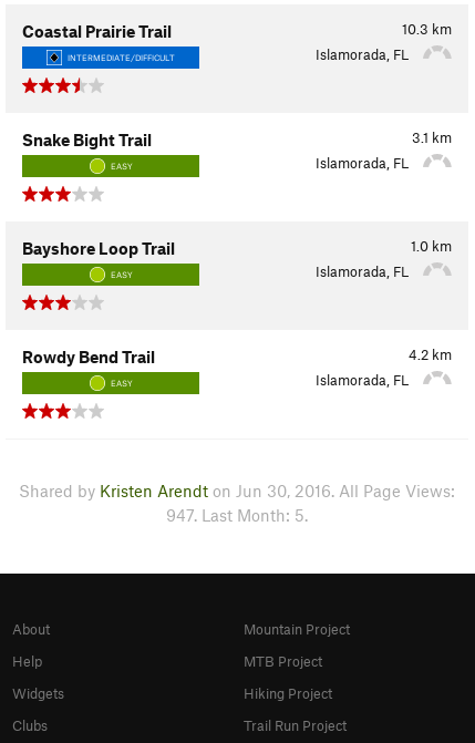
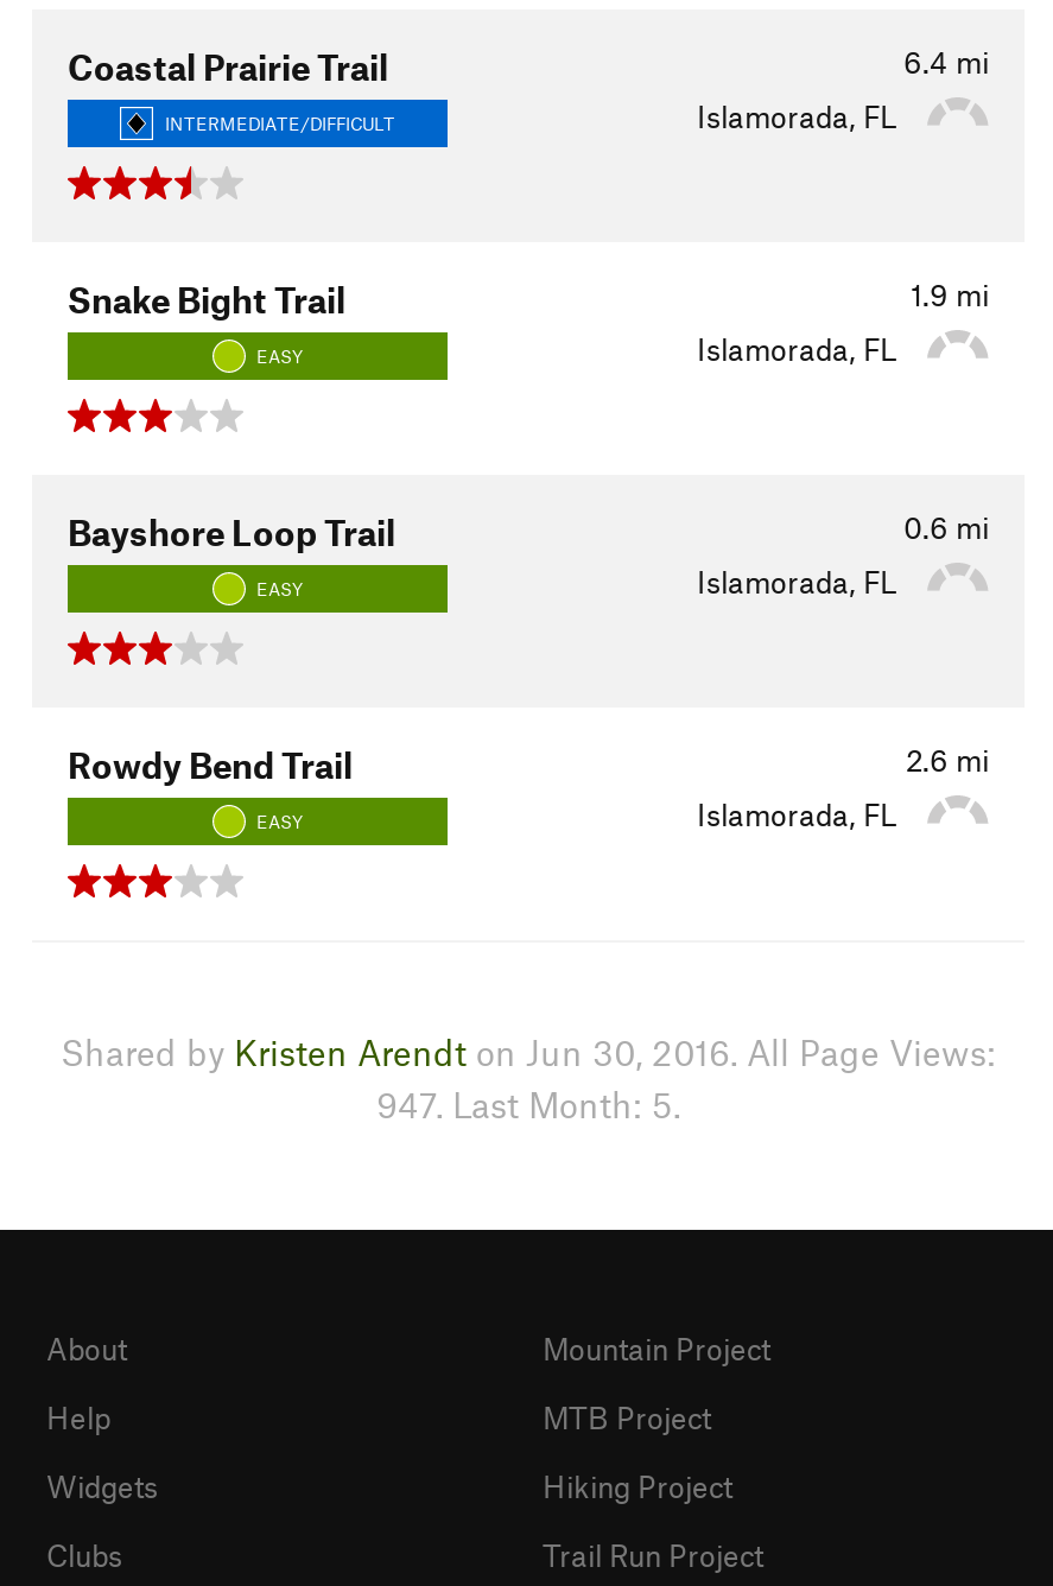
- 10.3 km
+ 6.4 mi

- 3.1 km
+ 1.9 mi

- 1.0 km
+ 0.6 mi

- 4.2 km
+ 2.6 mi
